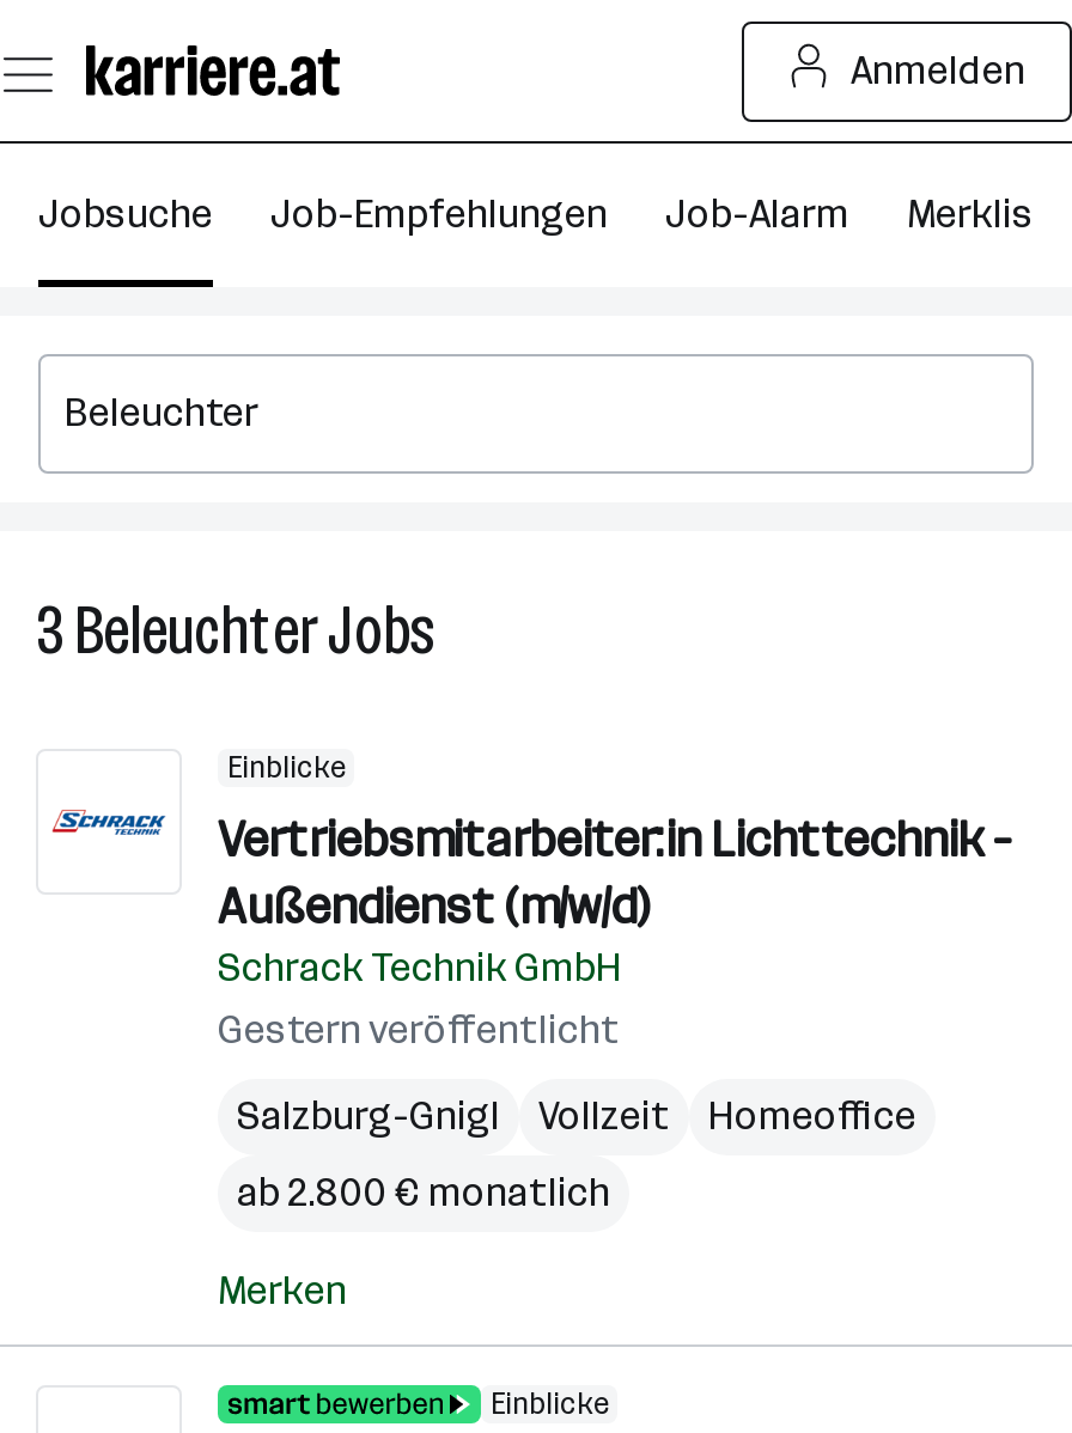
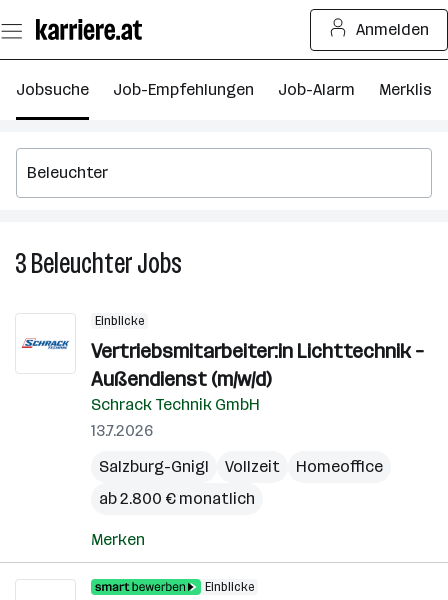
- Gestern veröffentlicht
+ 13.7.2026
